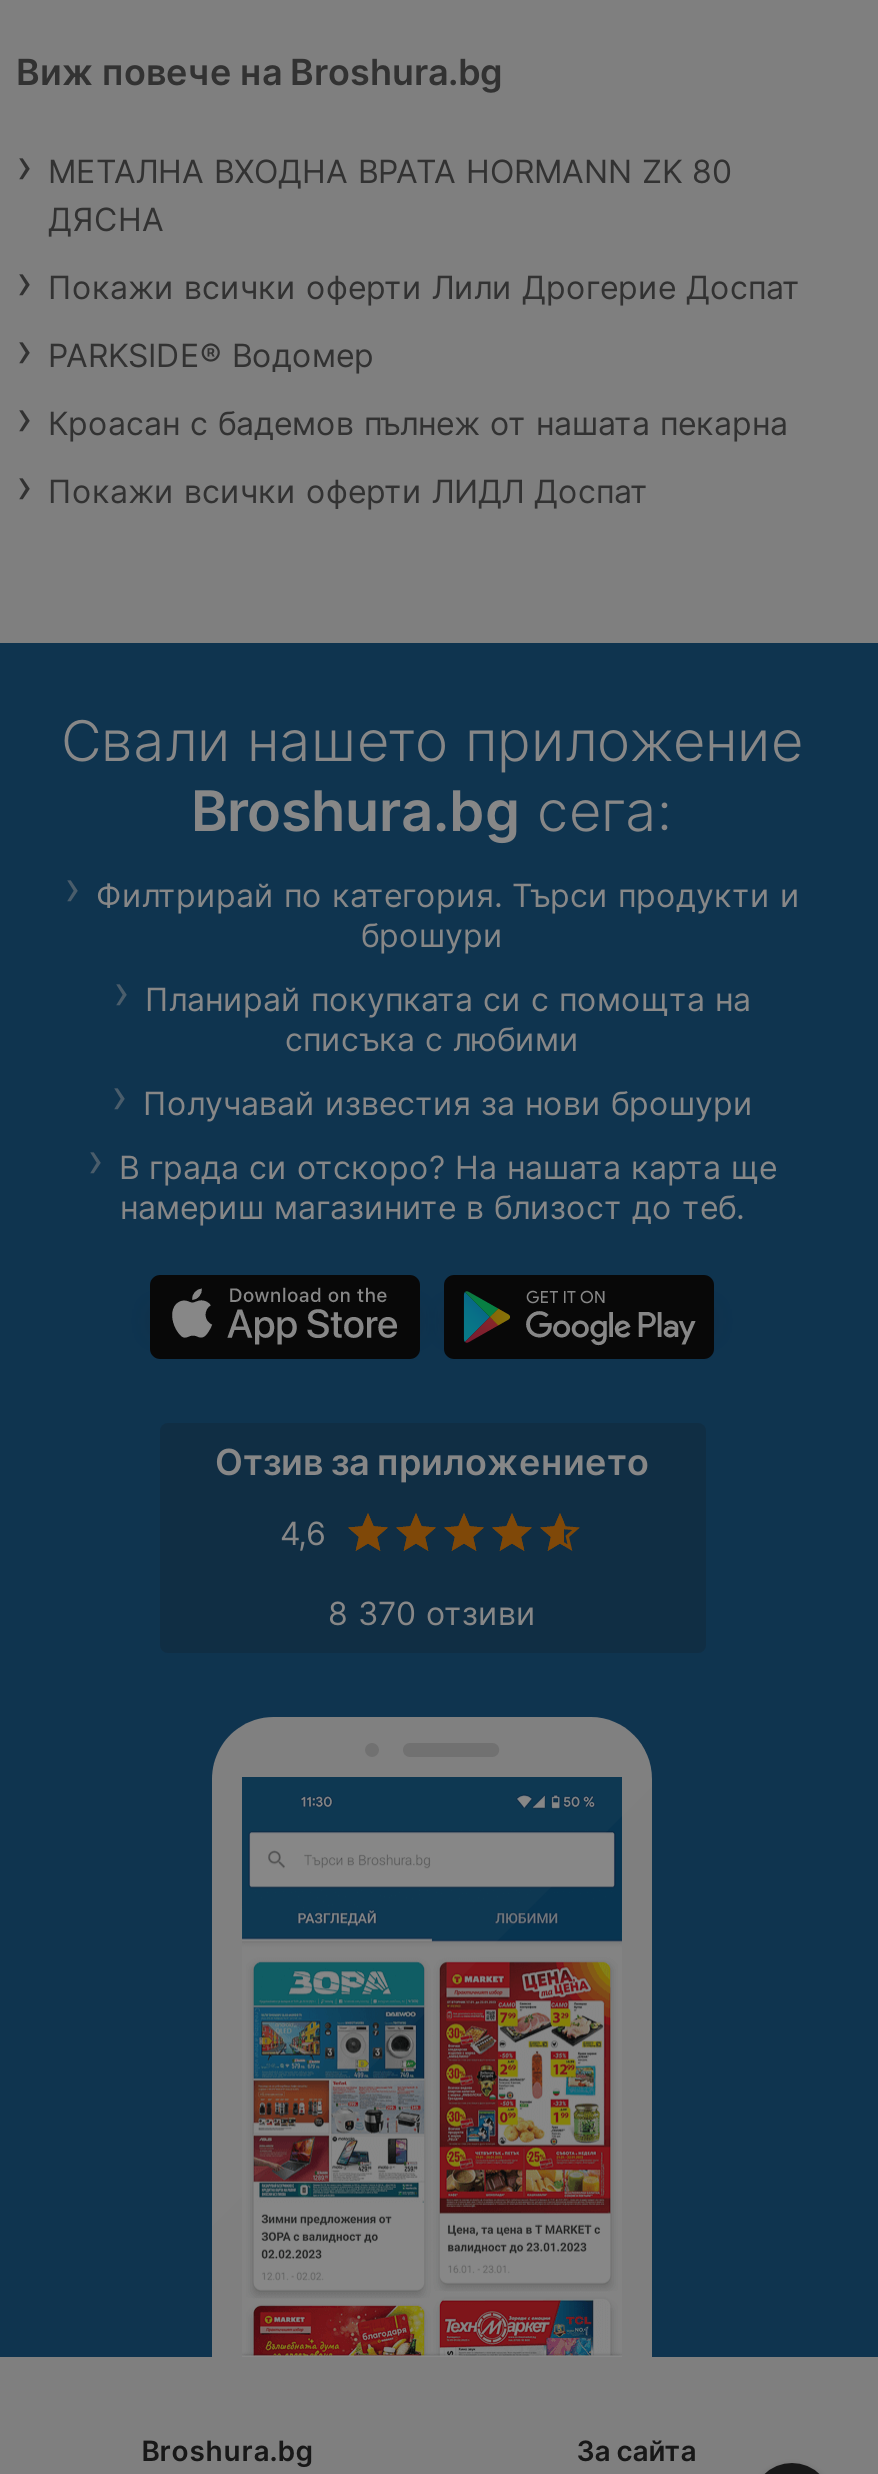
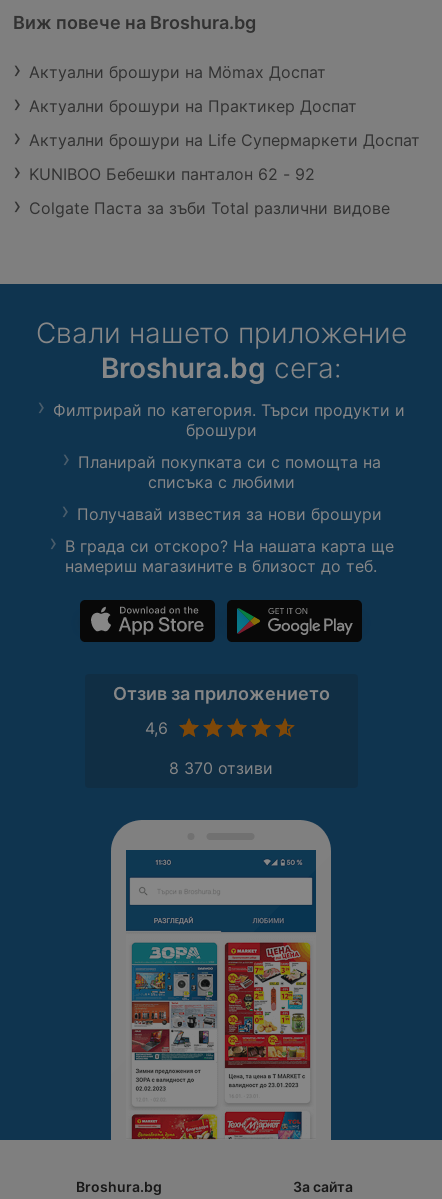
- МЕТАЛНА ВХОДНА ВРАТА HORMANN ZK 80
- ДЯСНА
+ Актуални брошури на Mömax Доспат

- Покажи всички оферти Лили Дрогерие Доспат
+ Актуални брошури на Практикер Доспат

- PARKSIDE® Водомер
+ Актуални брошури на Life Супермаркети Доспат

- Кроасан с бадемов пълнеж от нашата пекарна
+ KUNIBOO Бебешки панталон 62 - 92

- Покажи всички оферти ЛИДЛ Доспат
+ Colgate Паста за зъби Total различни видове
